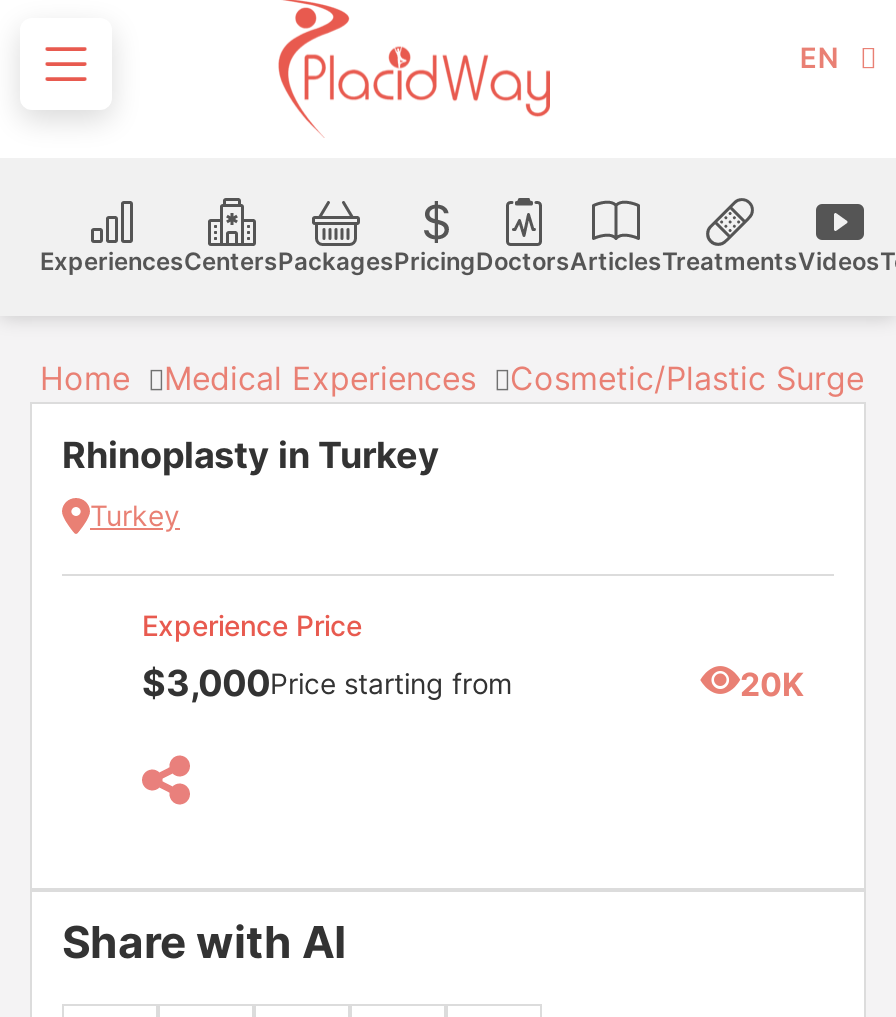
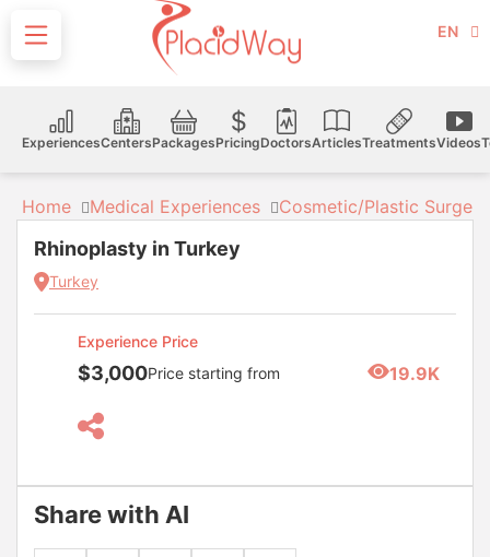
- 20K
+ 19.9K
